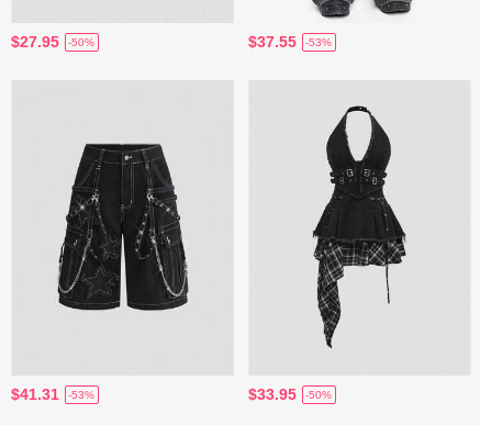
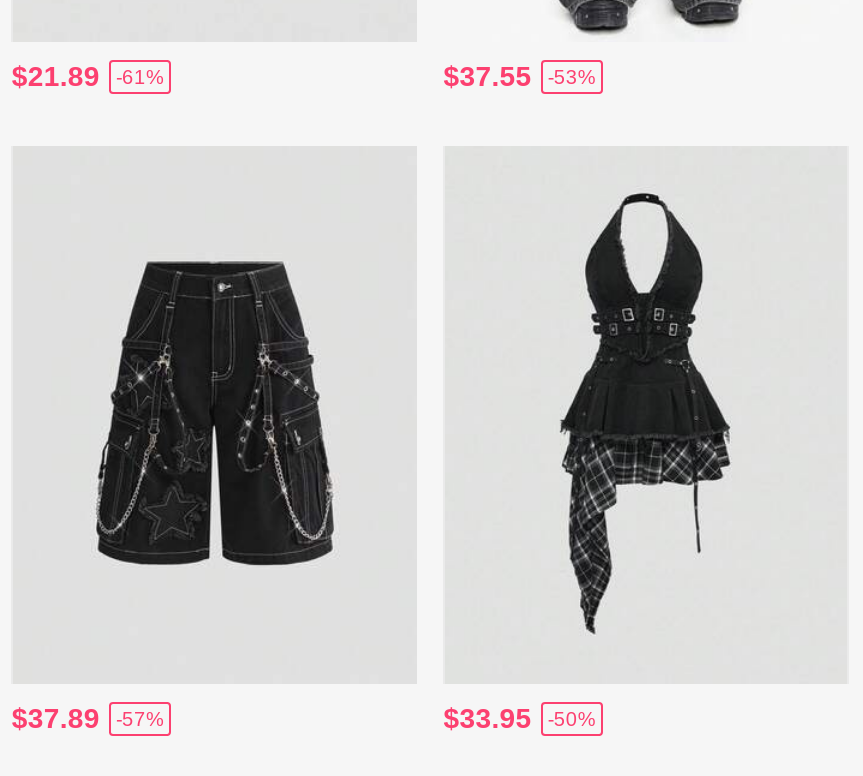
- $27.95
+ $21.89

- -50%
+ -61%

- $41.31
+ $37.89

- -53%
+ -57%
